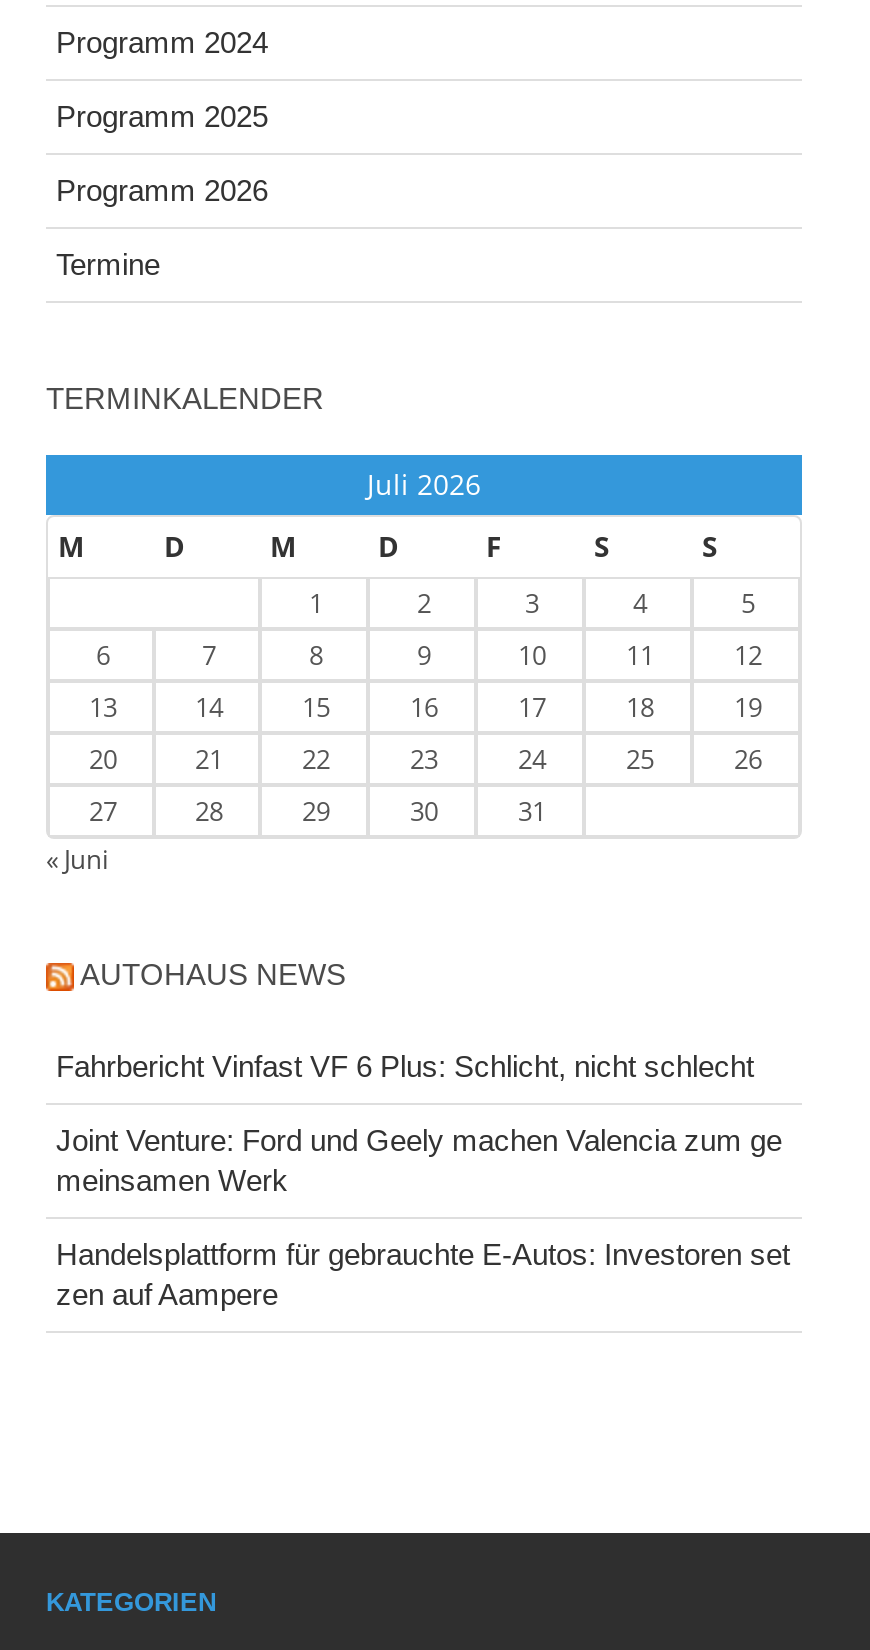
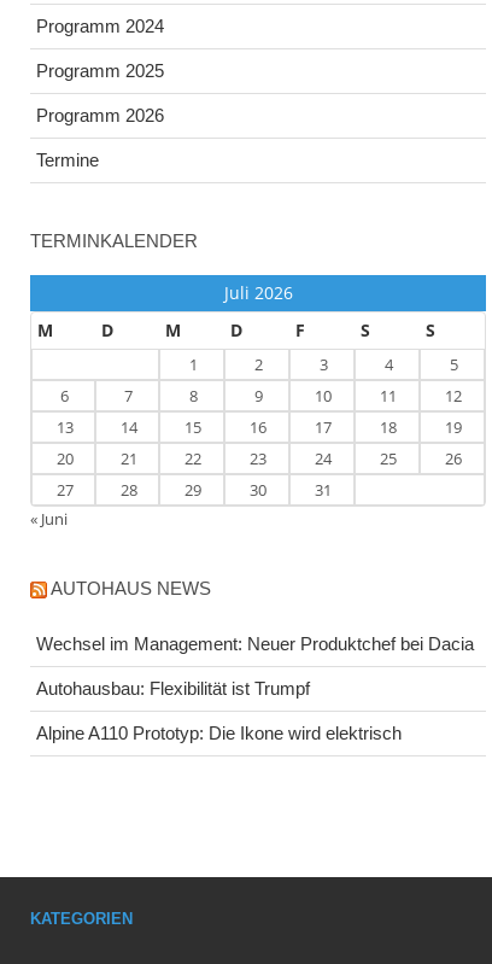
- Fahrbericht Vinfast VF 6 Plus: Schlicht, nicht schlecht
+ Wechsel im Management: Neuer Produktchef bei Dacia

- Joint Venture: Ford und Geely machen Valencia zum ge
- meinsamen Werk
+ Autohausbau: Flexibilität ist Trumpf

- Handelsplattform für gebrauchte E-Autos: Investoren set
- zen auf Aampere
+ Alpine A110 Prototyp: Die Ikone wird elektrisch
